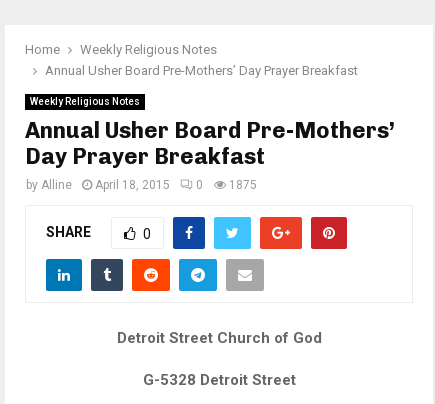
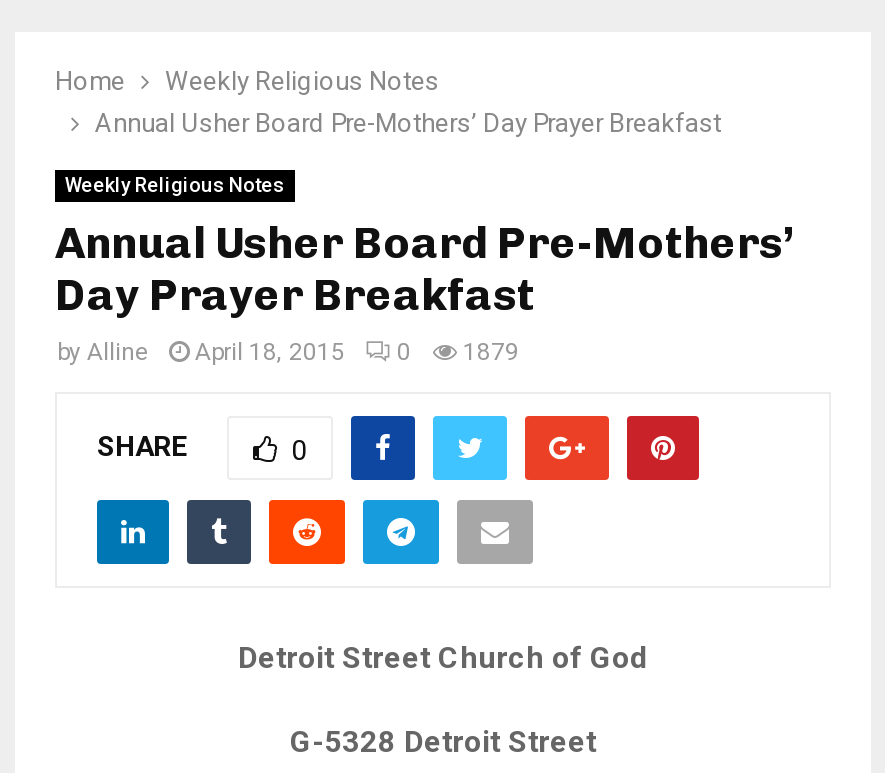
- 1875
+ 1879
